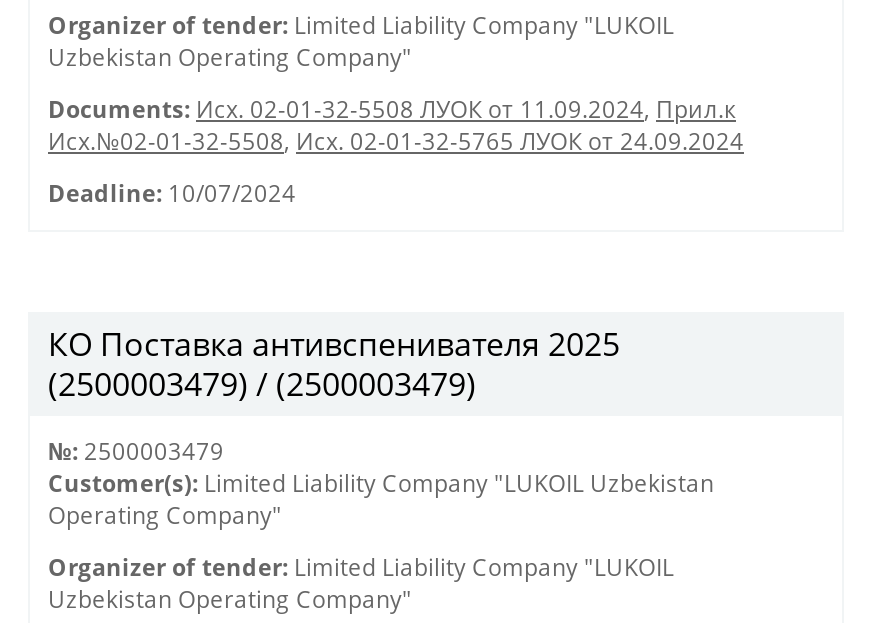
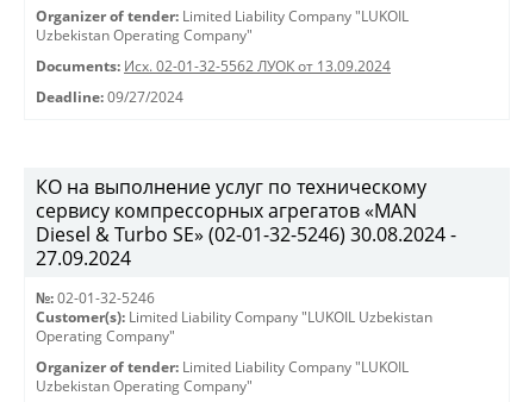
- Documents: Исх. 02-01-32-5508 ЛУОК от 11.09.2024, Прил.к
- Исх.№02-01-32-5508, Исх. 02-01-32-5765 ЛУОК от 24.09.2024
+ Documents: Исх. 02-01-32-5562 ЛУОК от 13.09.2024

- Deadline: 10/07/2024
+ Deadline: 09/27/2024

- КО Поставка антивспенивателя 2025
- (2500003479) / (2500003479)
+ КО на выполнение услуг по техническому
+ сервису компрессорных агрегатов «MAN
+ Diesel & Turbo SE» (02-01-32-5246) 30.08.2024 -
+ 27.09.2024

- №: 2500003479
+ №: 02-01-32-5246
